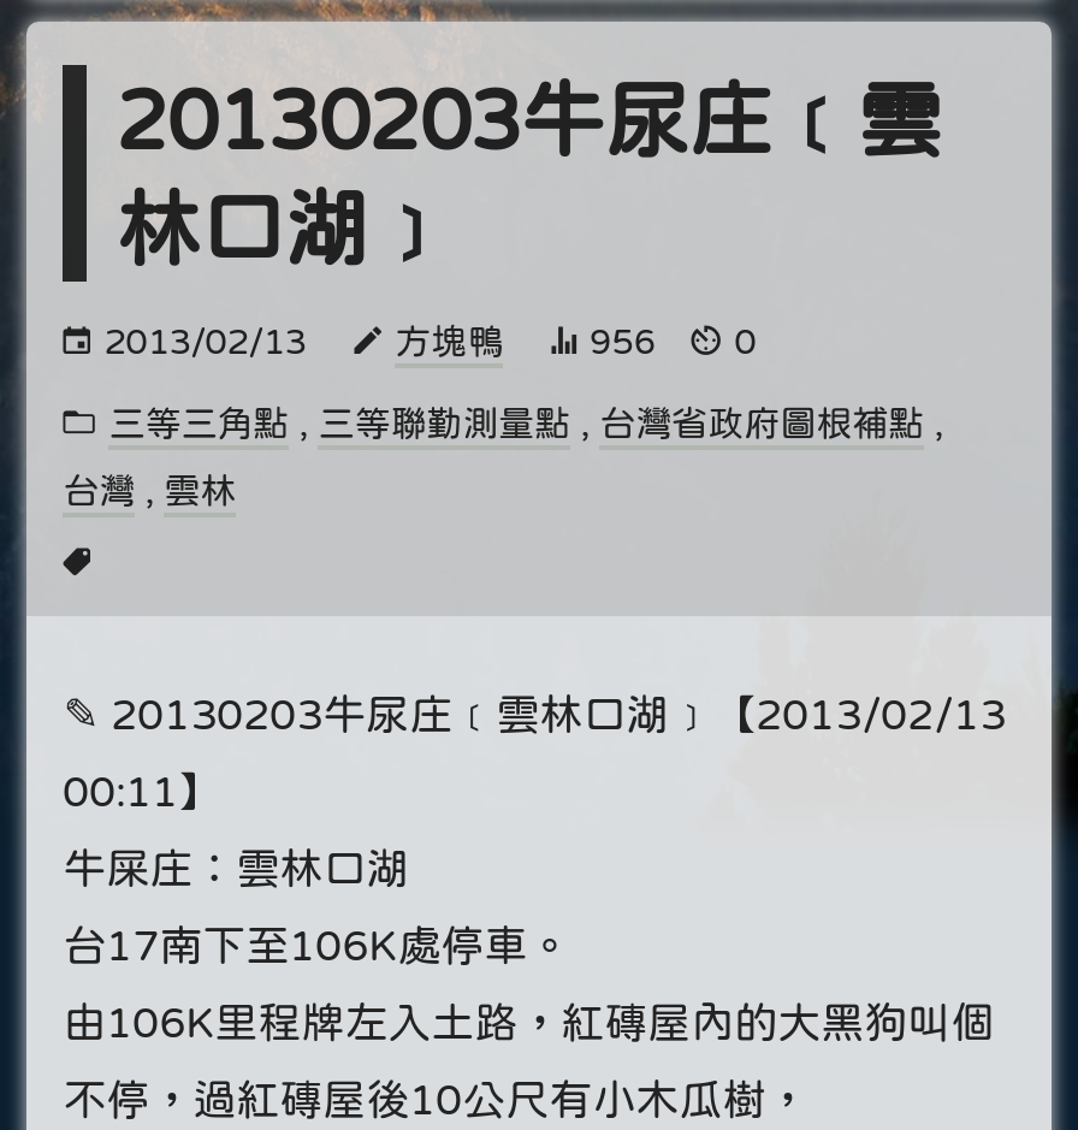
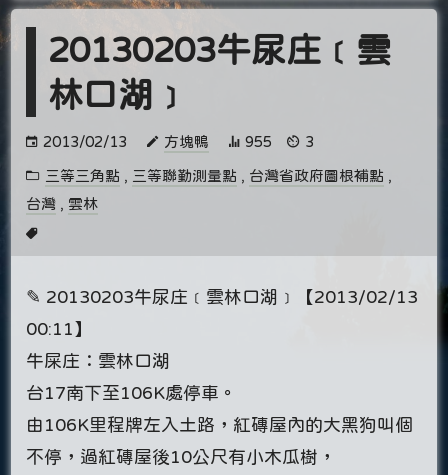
- 956
+ 955

- 0
+ 3
